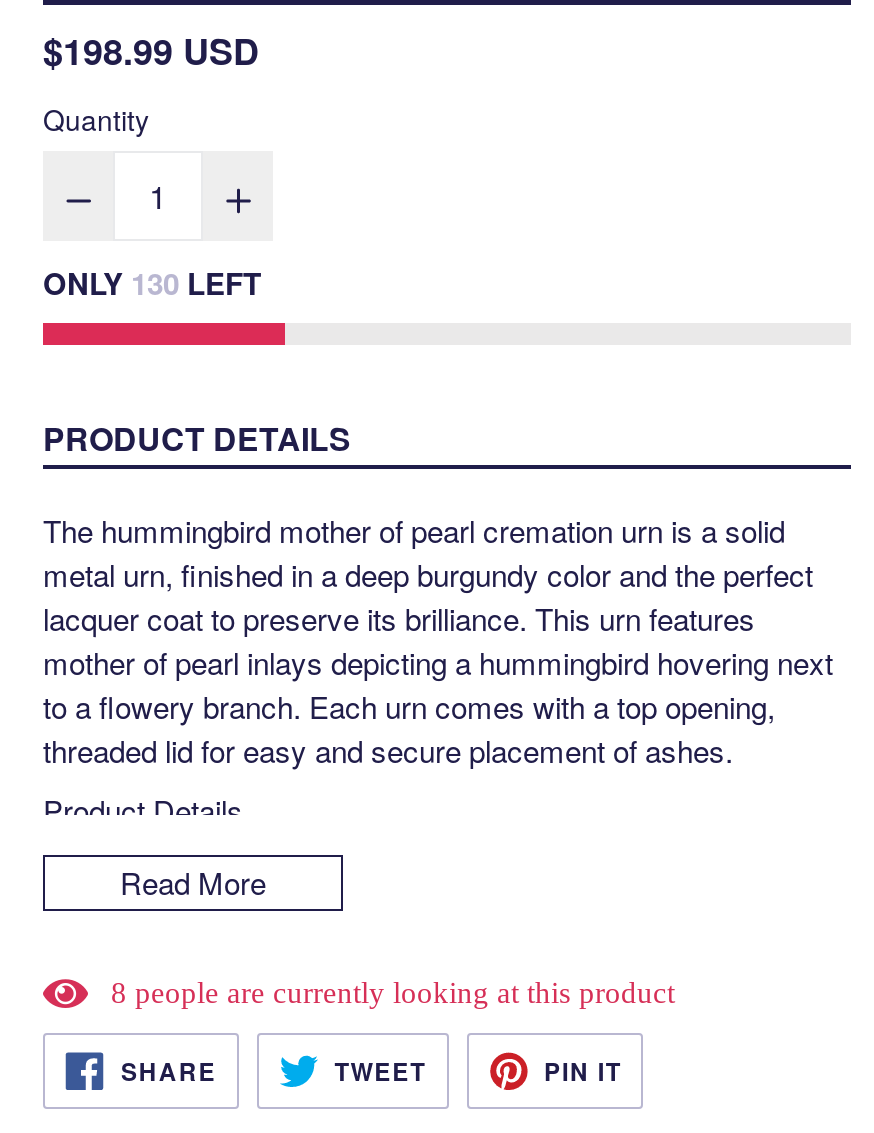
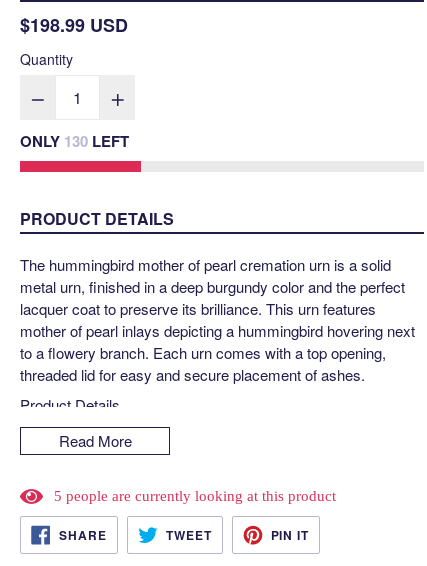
- 8 people are currently looking at this product
+ 5 people are currently looking at this product
